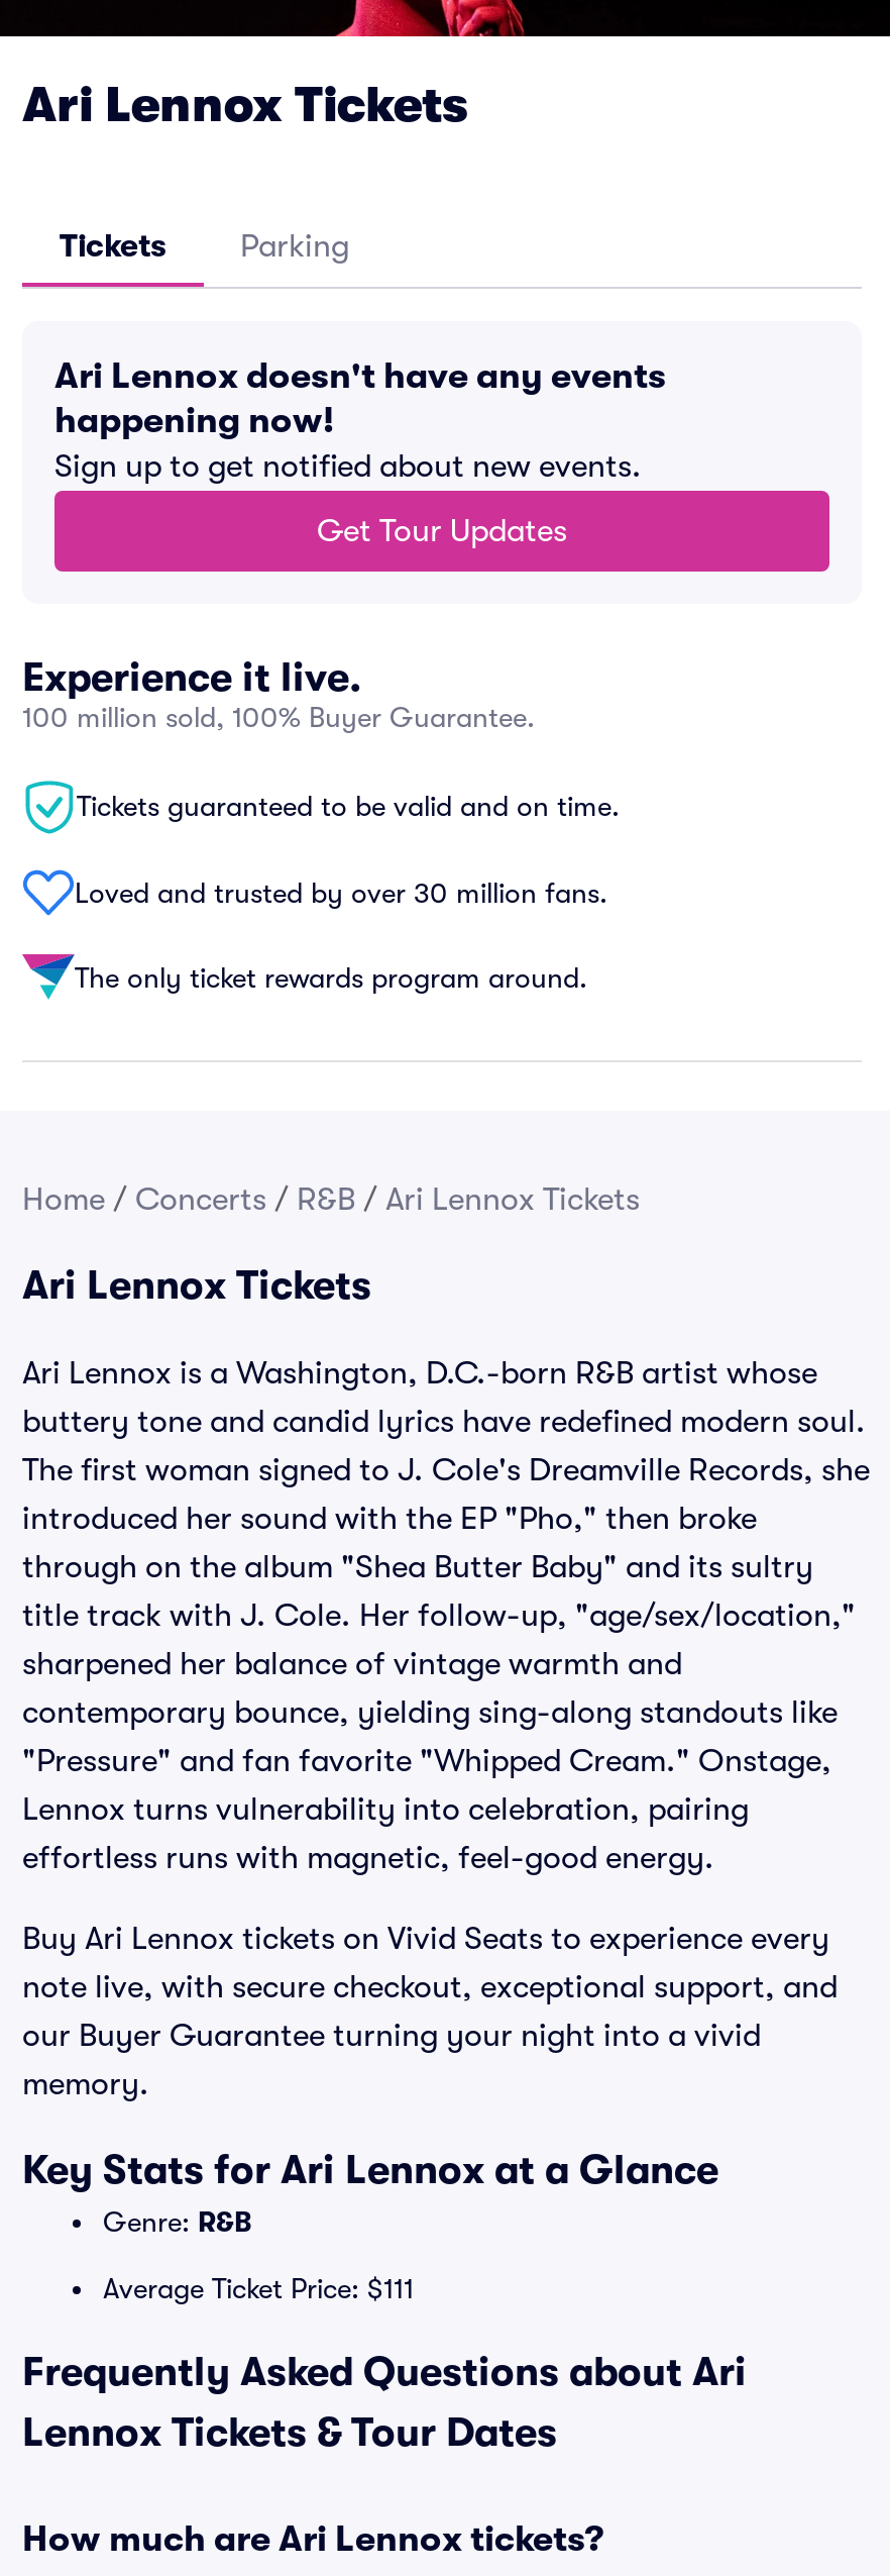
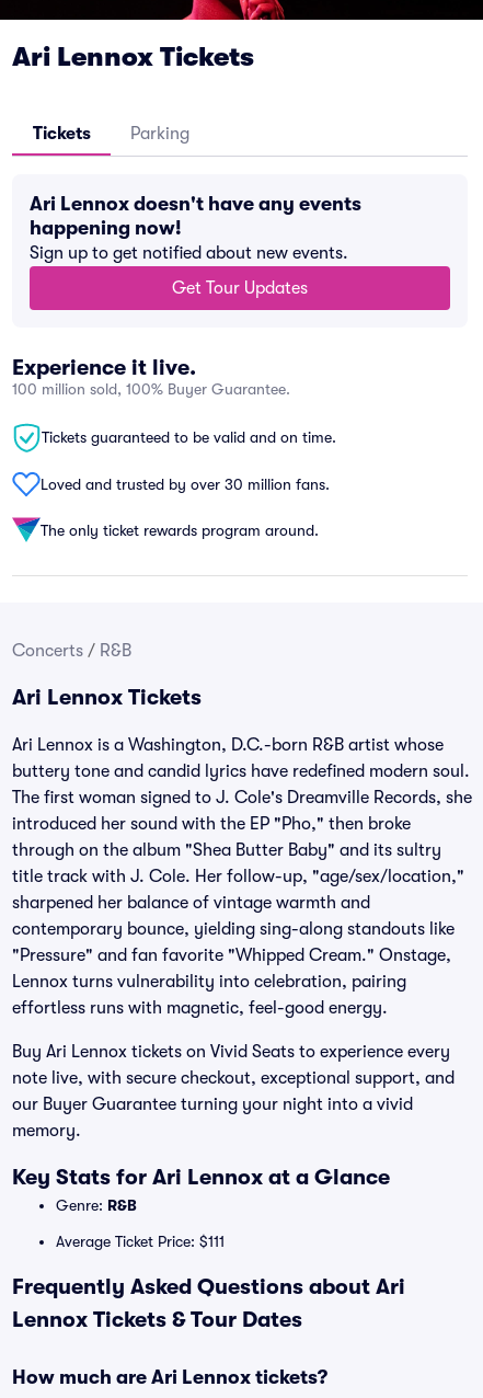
- Home / Concerts / R&B / Ari Lennox Tickets
+ Concerts / R&B
